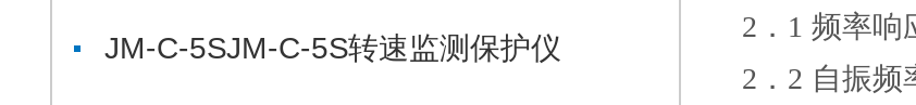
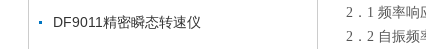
- JM-C-5SJM-C-5S转速监测保护仪
+ DF9011精密瞬态转速仪
